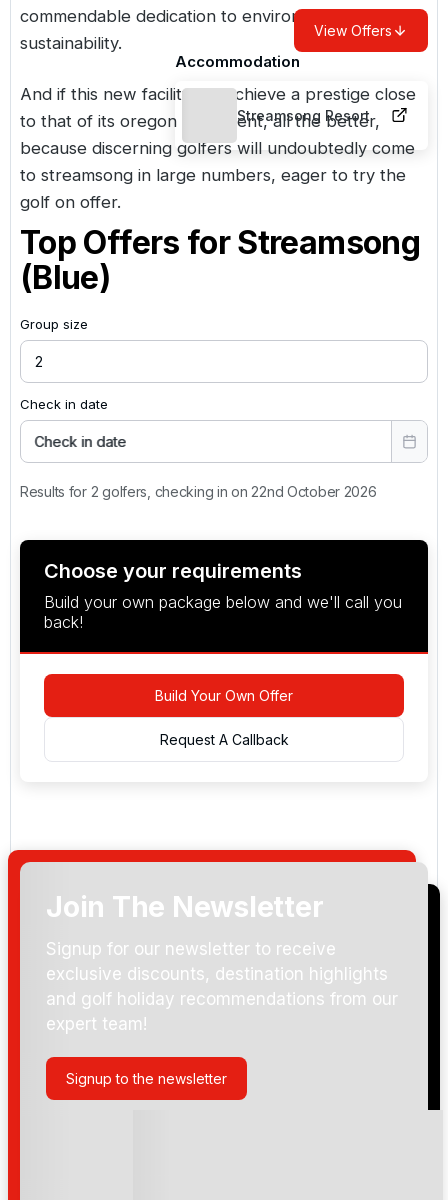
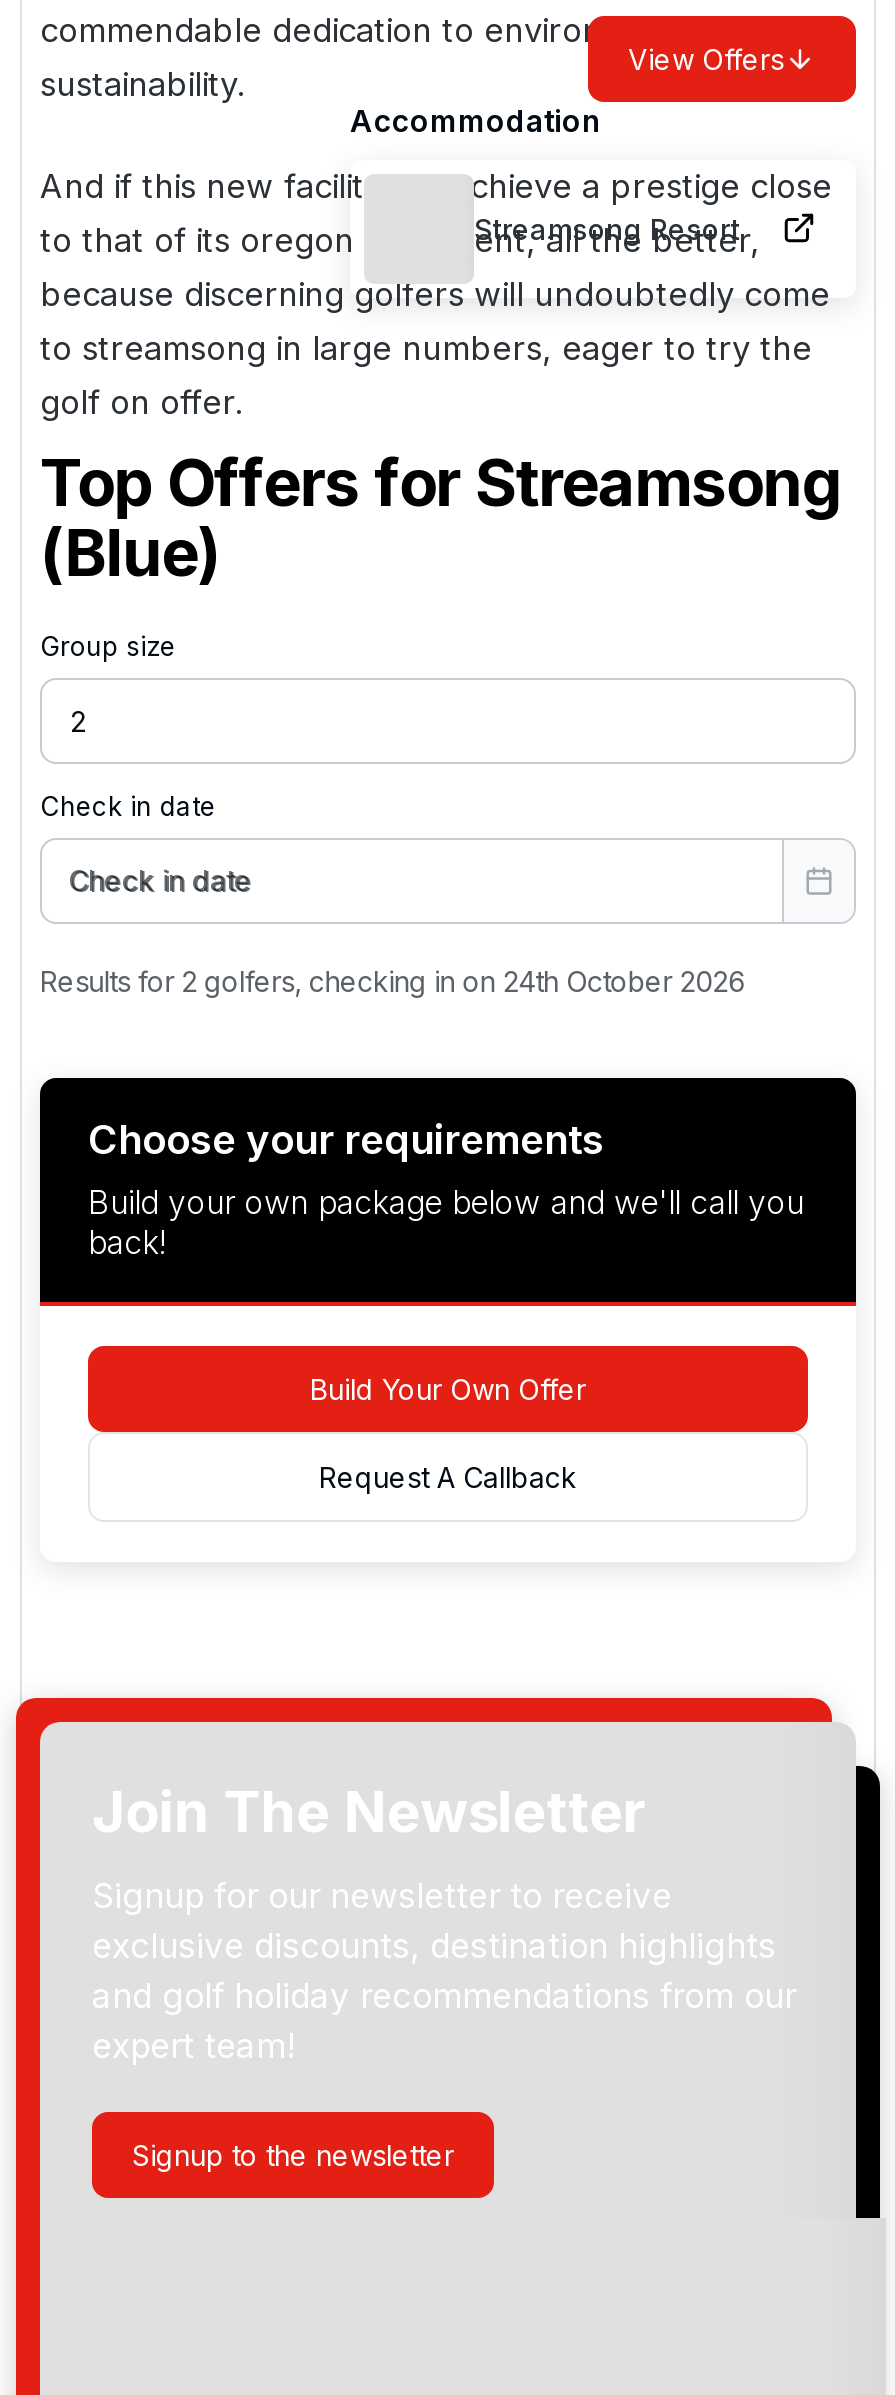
- Results for 2 golfers, checking in on 22nd October 2026
+ Results for 2 golfers, checking in on 24th October 2026
